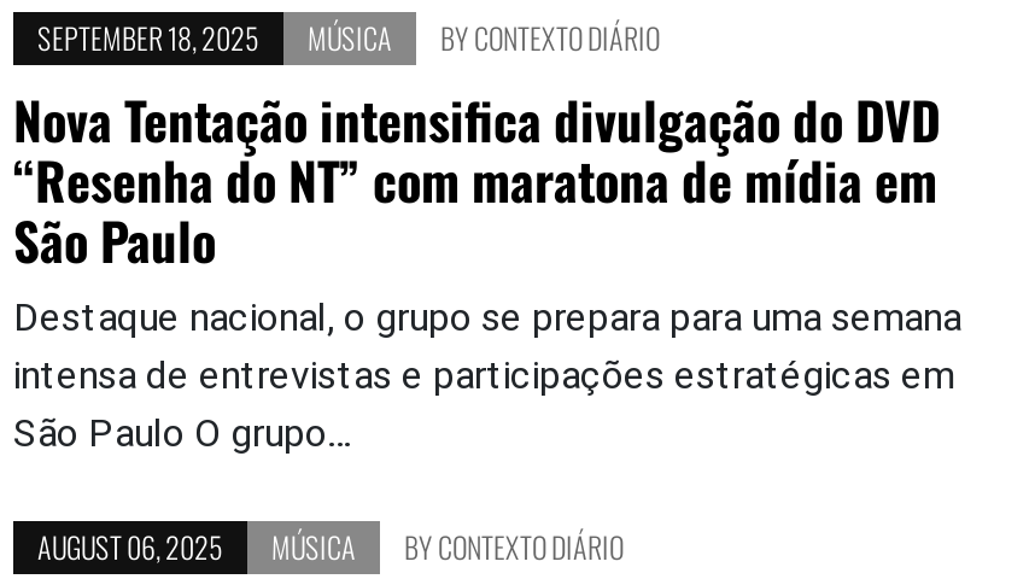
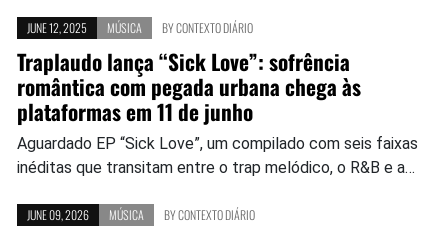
- SEPTEMBER 18, 2025 MÚSICA BY CONTEXTO DIÁRIO
+ JUNE 12, 2025 MÚSICA BY CONTEXTO DIÁRIO

- Nova Tentação intensifica divulgação do DVD
- “Resenha do NT” com maratona de mídia em
- São Paulo
- Destaque nacional, o grupo se prepara para uma semana
- intensa de entrevistas e participações estratégicas em
- São Paulo O grupo…
+ Traplaudo lança “Sick Love”: sofrência
+ romântica com pegada urbana chega às
+ plataformas em 11 de junho
+ Aguardado EP “Sick Love”, um compilado com seis faixas
+ inéditas que transitam entre o trap melódico, o R&B e a…

- AUGUST 06, 2025 MÚSICA BY CONTEXTO DIÁRIO
+ JUNE 09, 2026 MÚSICA BY CONTEXTO DIÁRIO
